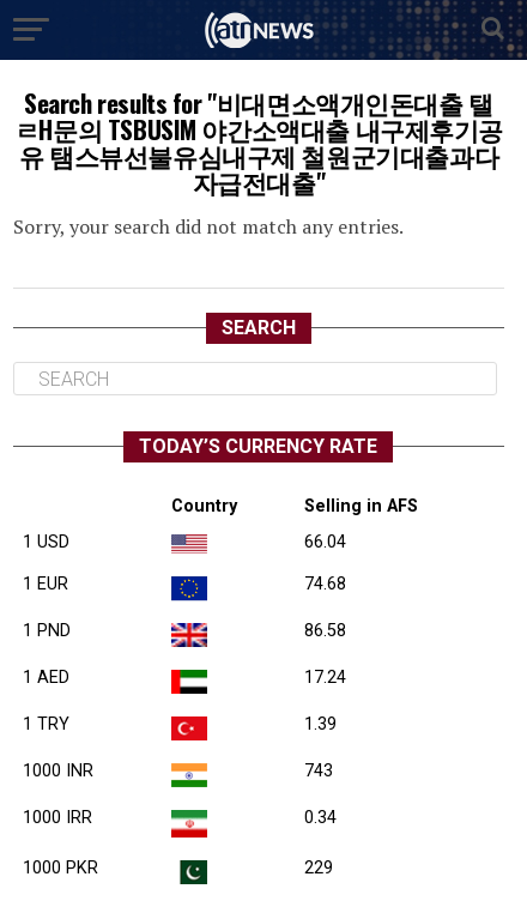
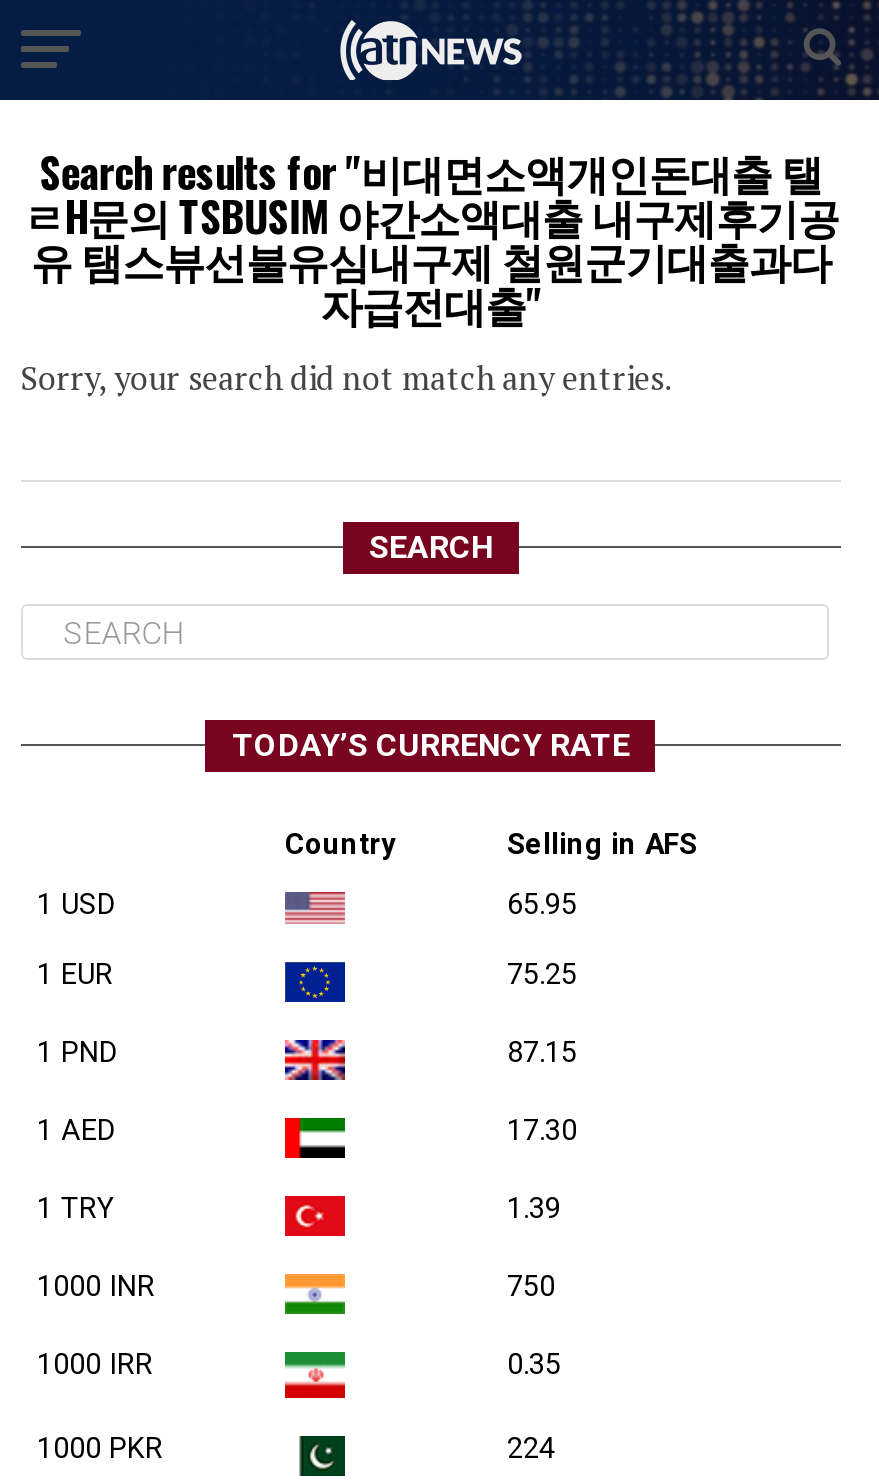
- 66.04
+ 65.95

- 74.68
+ 75.25

- 86.58
+ 87.15

- 17.24
+ 17.30

- 743
+ 750

- 0.34
+ 0.35

- 229
+ 224
